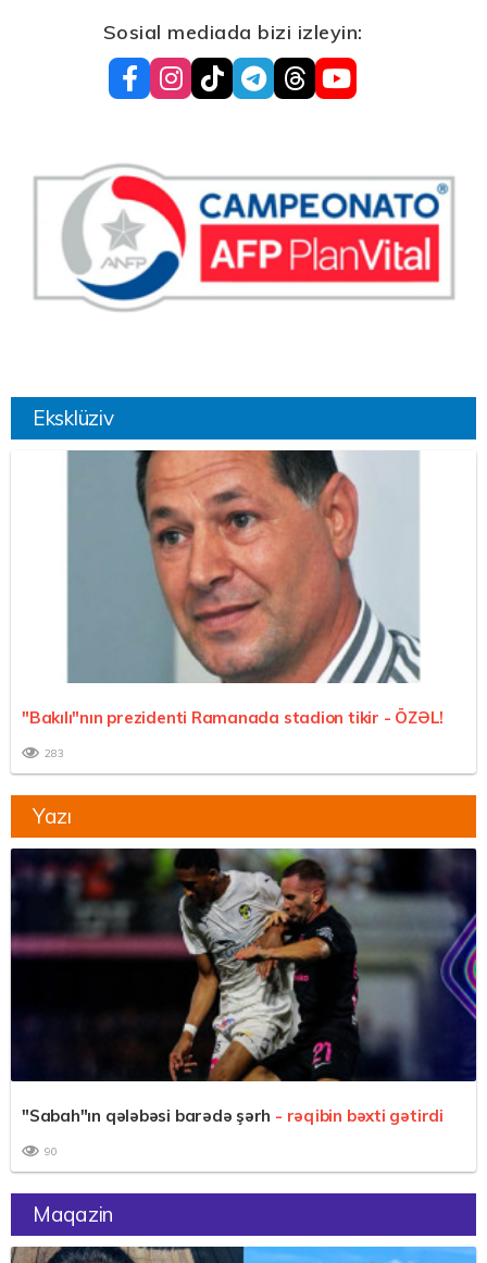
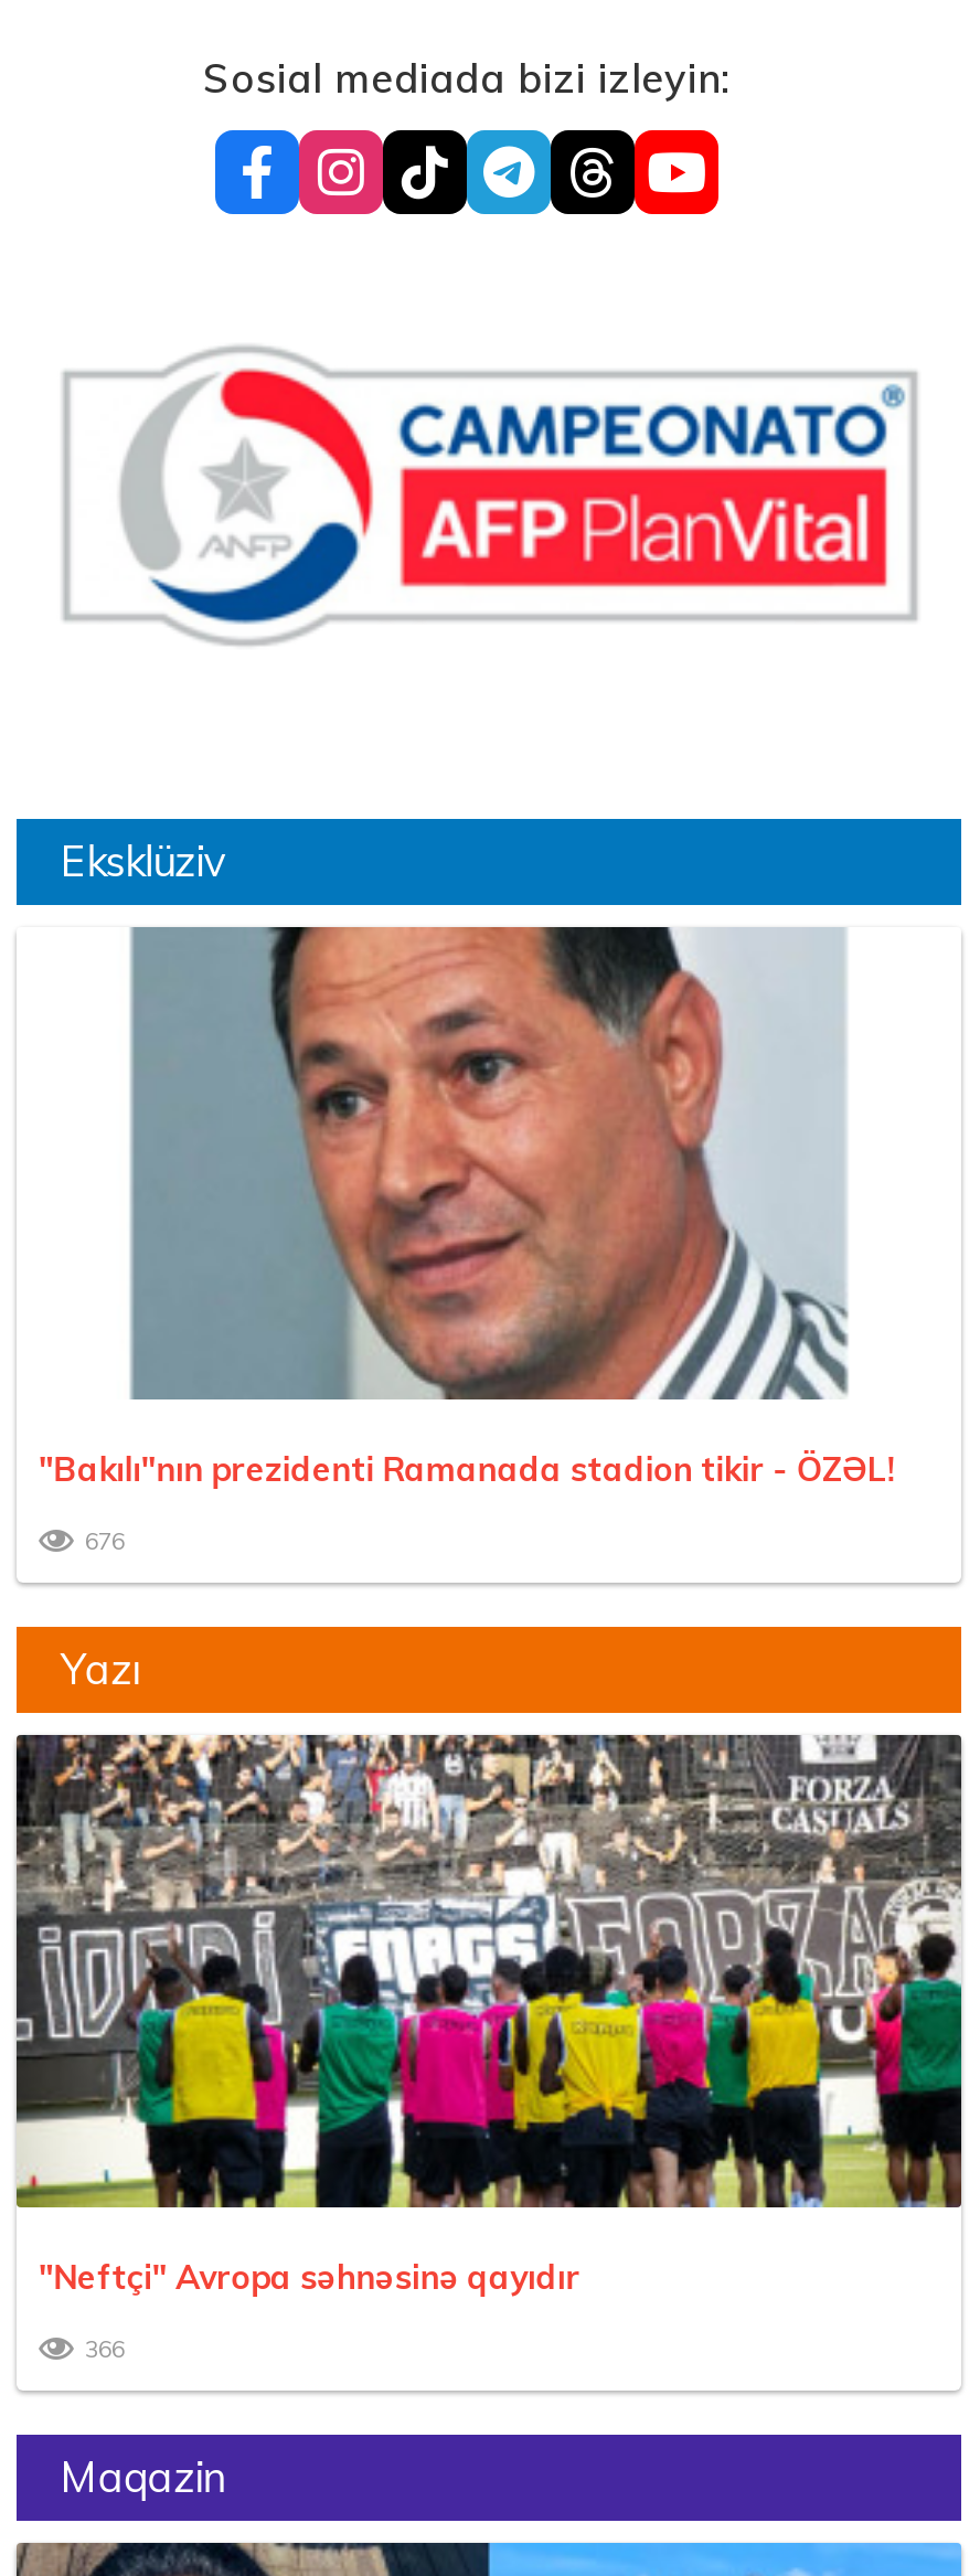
- 283
+ 676

- [image]
- "Sabah"ın qələbəsi barədə şərh - rəqibin bəxti gətirdi
+ [image]
+ "Neftçi" Avropa səhnəsinə qayıdır

- 90
+ 366
